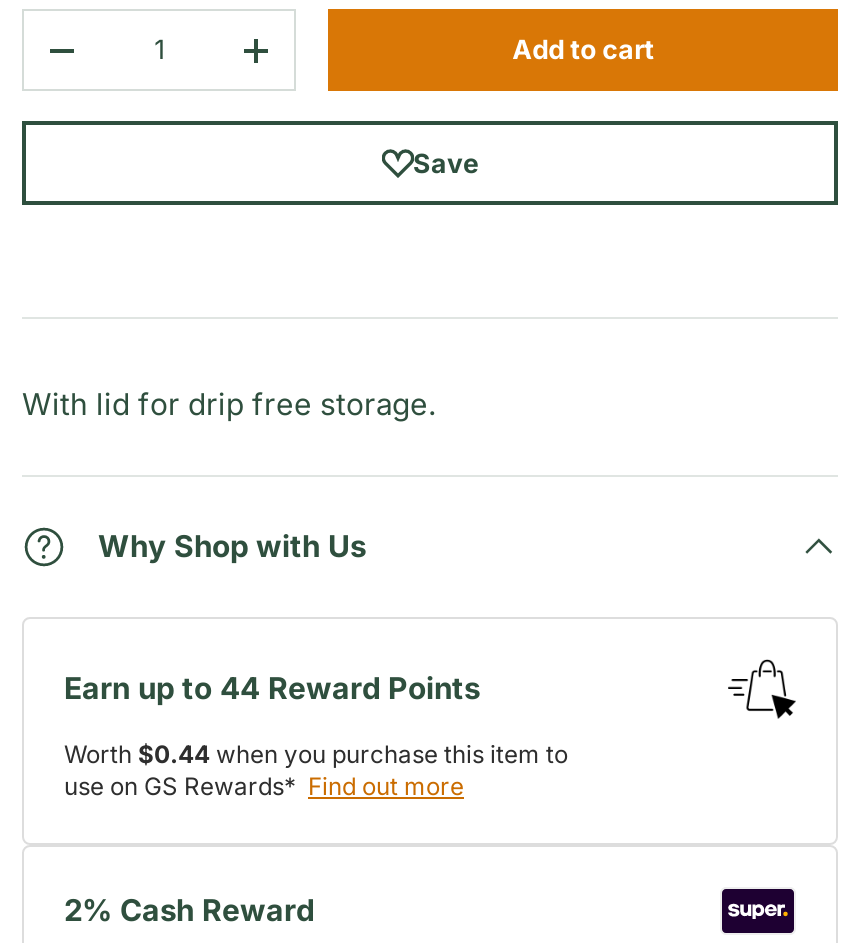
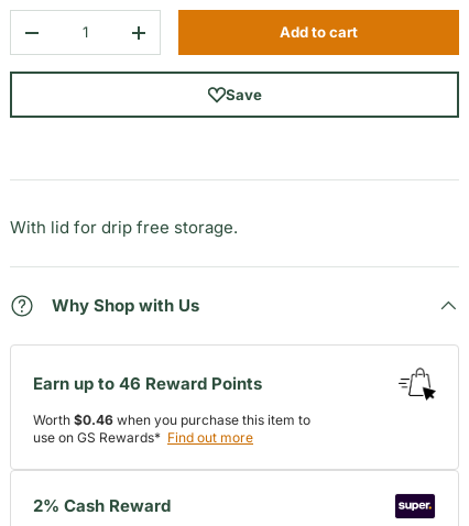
- Earn up to 44 Reward Points
+ Earn up to 46 Reward Points

- Worth $0.44 when you purchase this item to
+ Worth $0.46 when you purchase this item to
